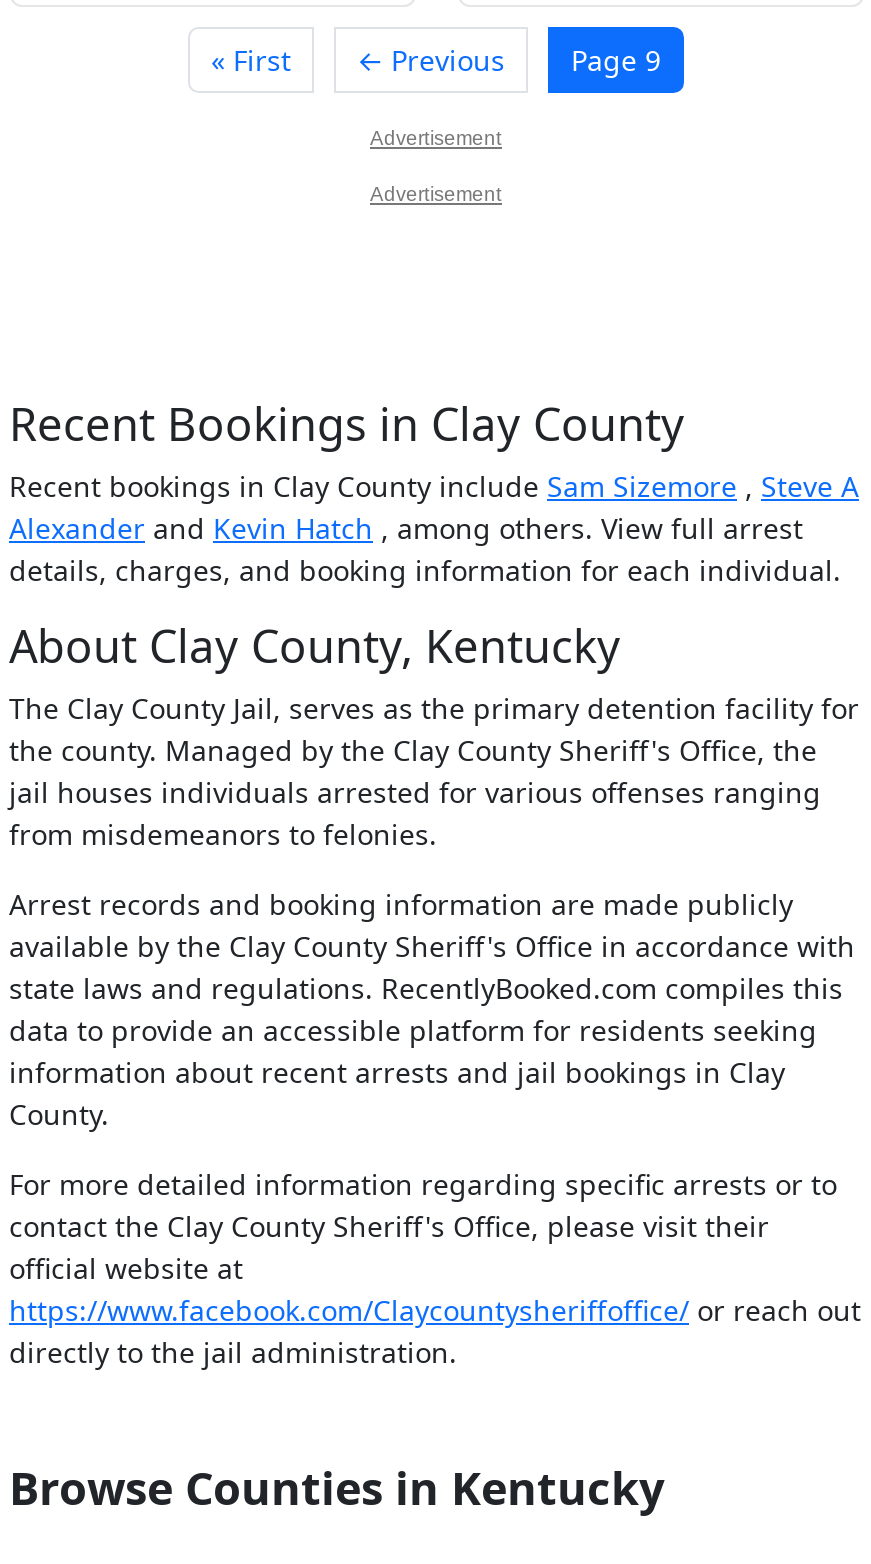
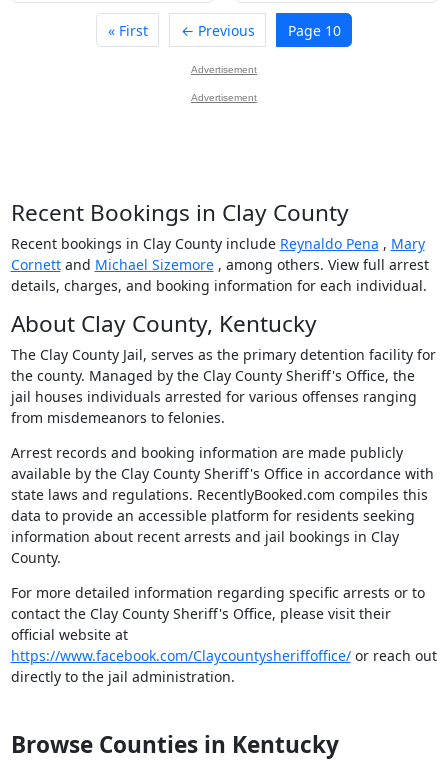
- Page 9
+ Page 10

- Recent bookings in Clay County include Sam Sizemore, Steve A
- Alexander and Kevin Hatch, among others. View full arrest
+ Recent bookings in Clay County include Reynaldo Pena, Mary
+ Cornett and Michael Sizemore, among others. View full arrest
